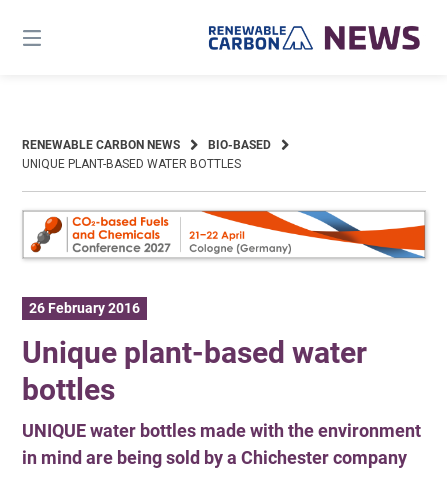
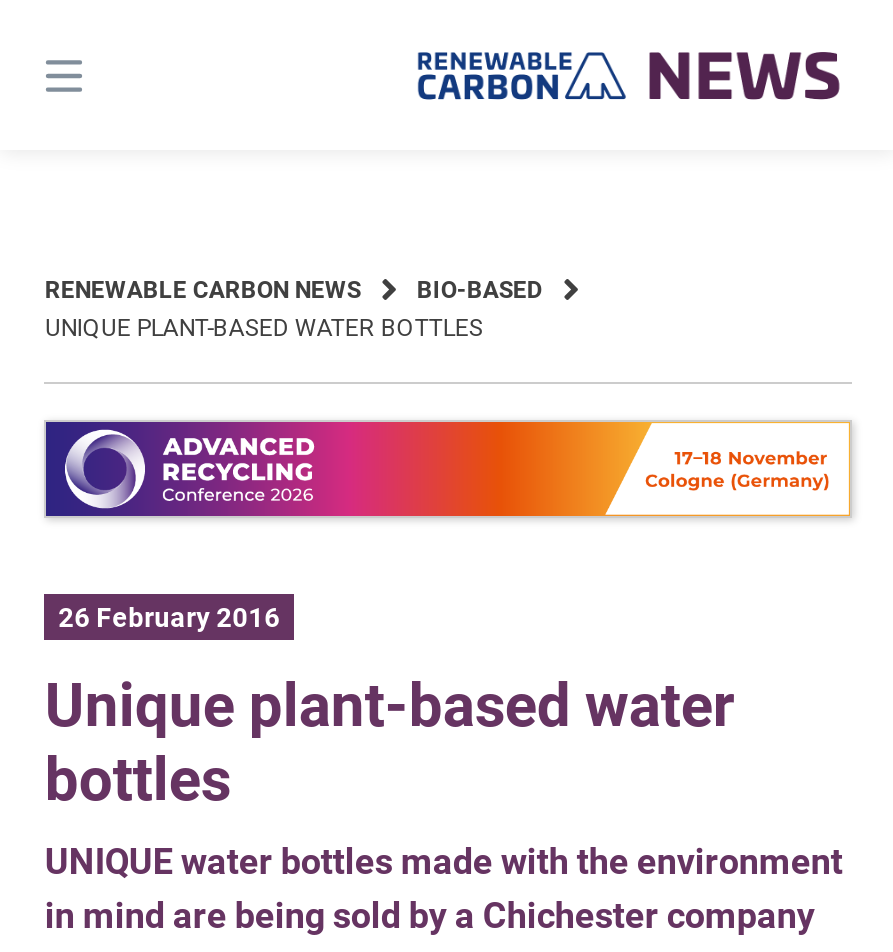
- [image]
+ [image]
